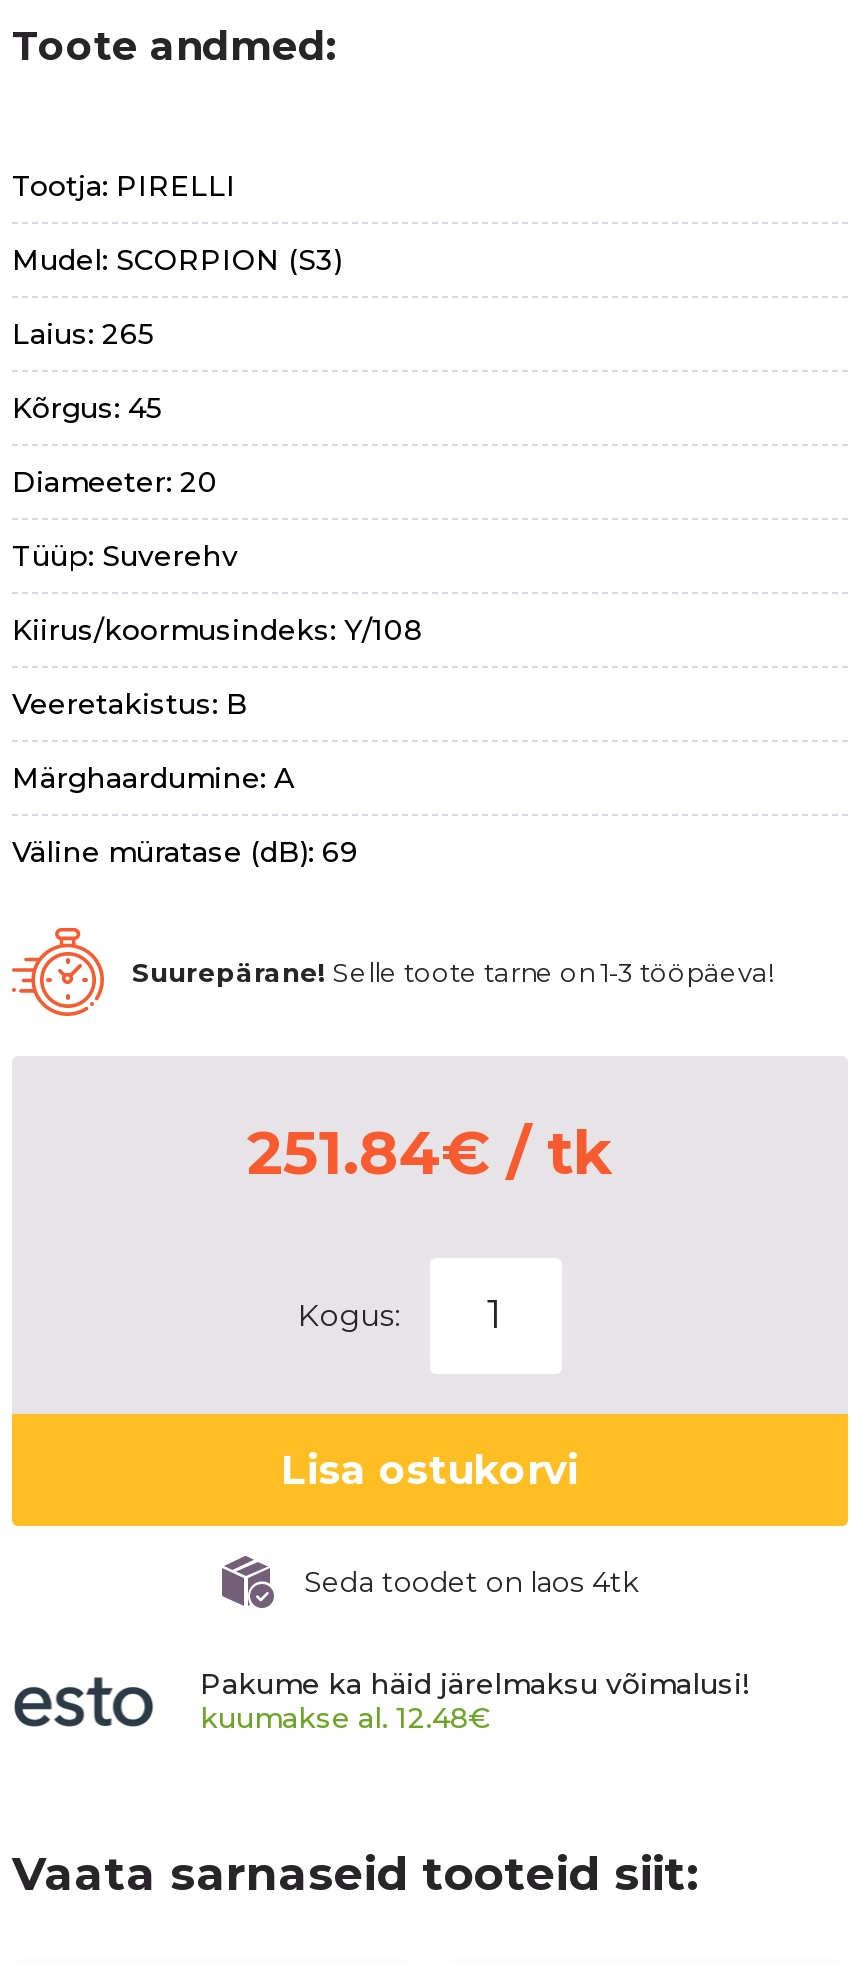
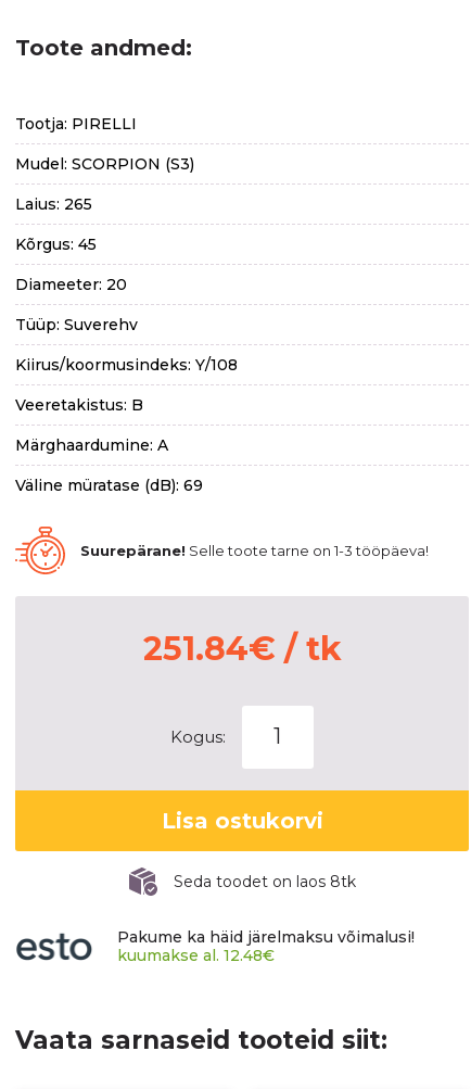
- Seda toodet on laos 4tk
+ Seda toodet on laos 8tk
